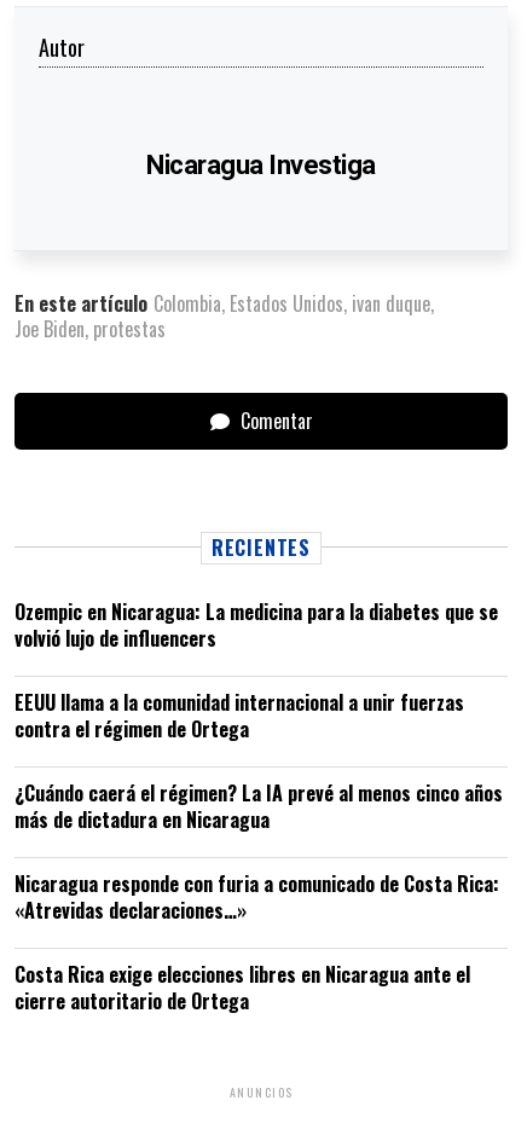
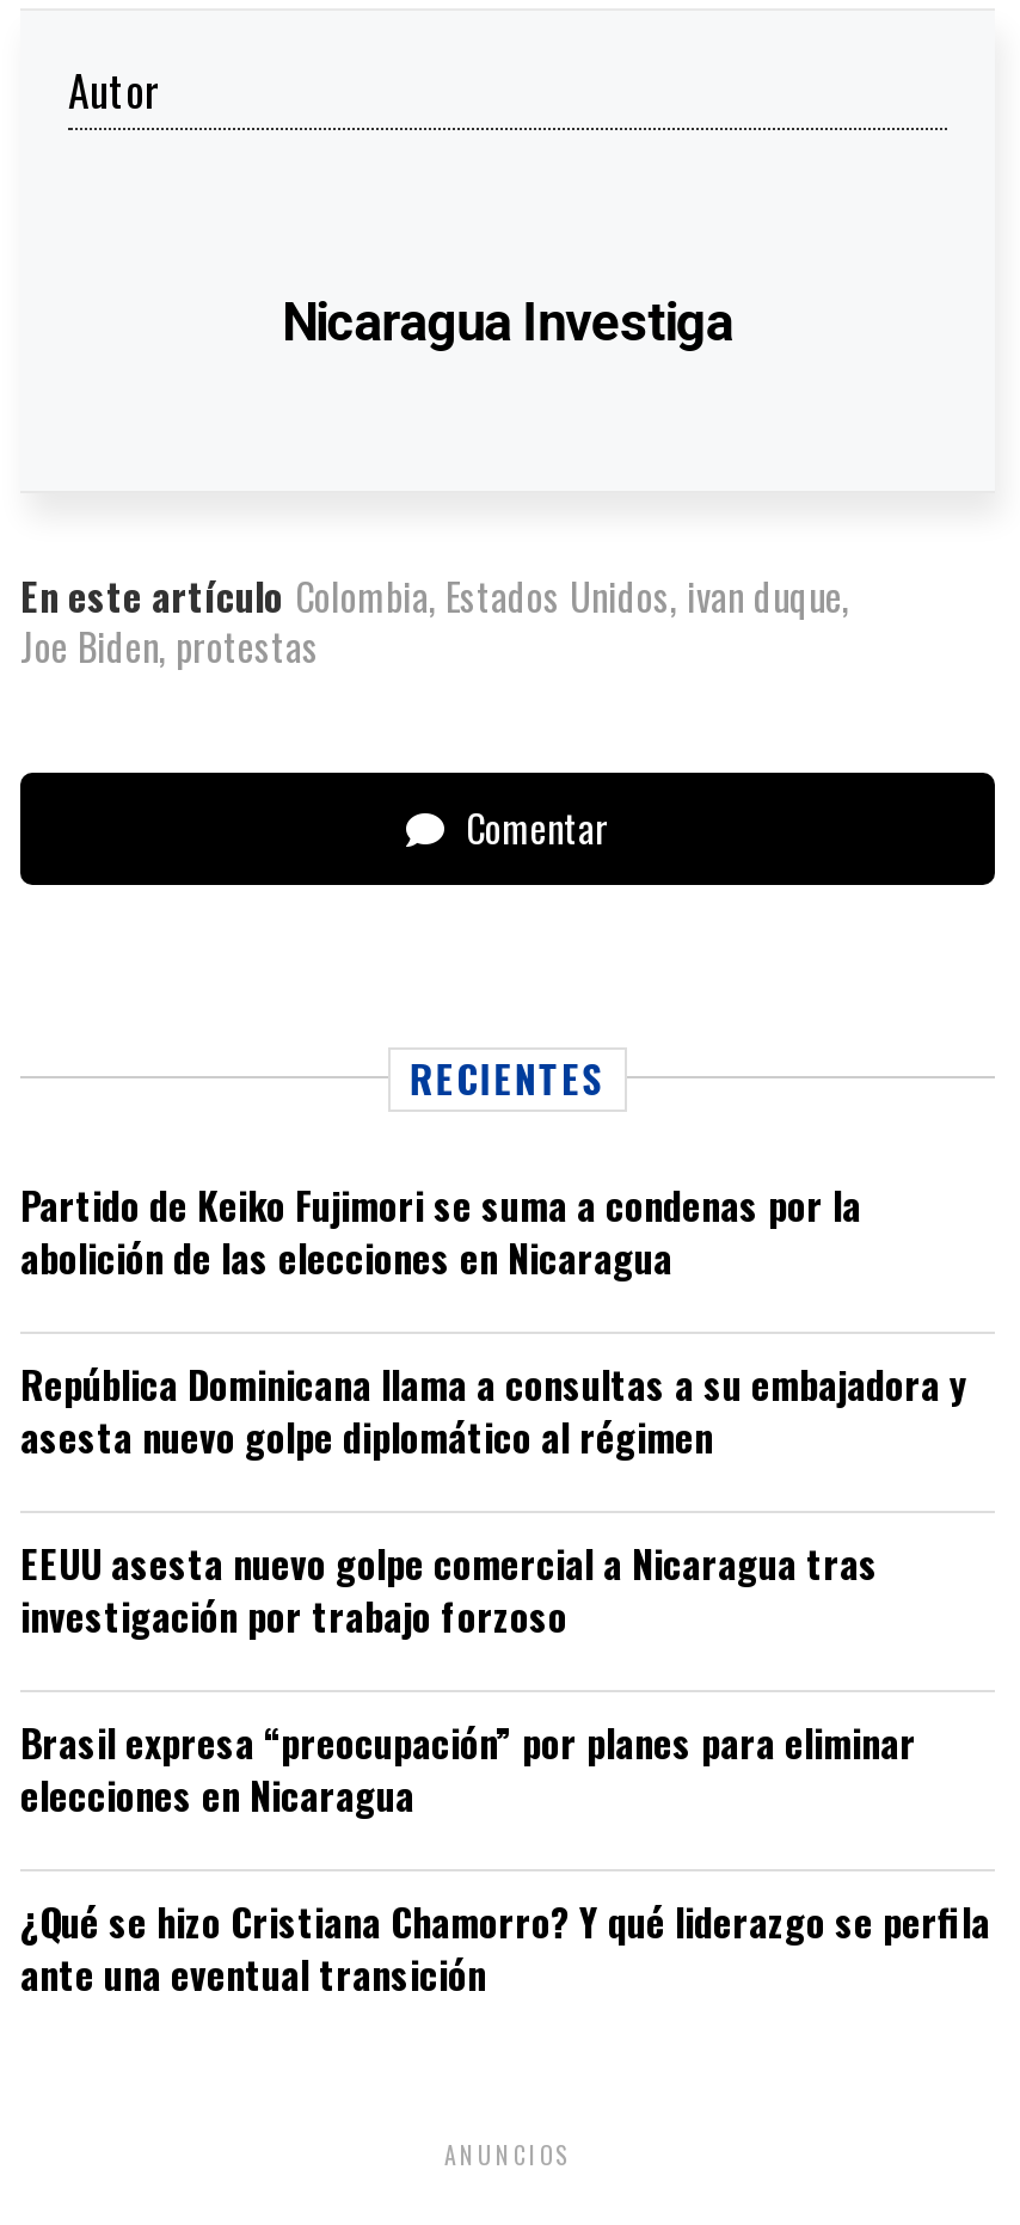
- Ozempic en Nicaragua: La medicina para la diabetes que se
- volvió lujo de influencers
+ Partido de Keiko Fujimori se suma a condenas por la
+ abolición de las elecciones en Nicaragua

- EEUU llama a la comunidad internacional a unir fuerzas
- contra el régimen de Ortega
+ República Dominicana llama a consultas a su embajadora y
+ asesta nuevo golpe diplomático al régimen

- ¿Cuándo caerá el régimen? La IA prevé al menos cinco años
- más de dictadura en Nicaragua
+ EEUU asesta nuevo golpe comercial a Nicaragua tras
+ investigación por trabajo forzoso

- Nicaragua responde con furia a comunicado de Costa Rica:
- «Atrevidas declaraciones…»
+ Brasil expresa “preocupación” por planes para eliminar
+ elecciones en Nicaragua

- Costa Rica exige elecciones libres en Nicaragua ante el
- cierre autoritario de Ortega
+ ¿Qué se hizo Cristiana Chamorro? Y qué liderazgo se perfila
+ ante una eventual transición
